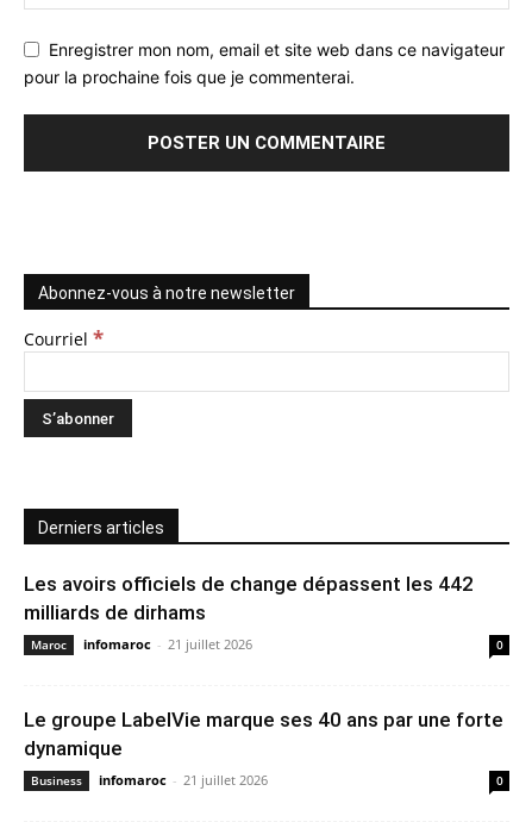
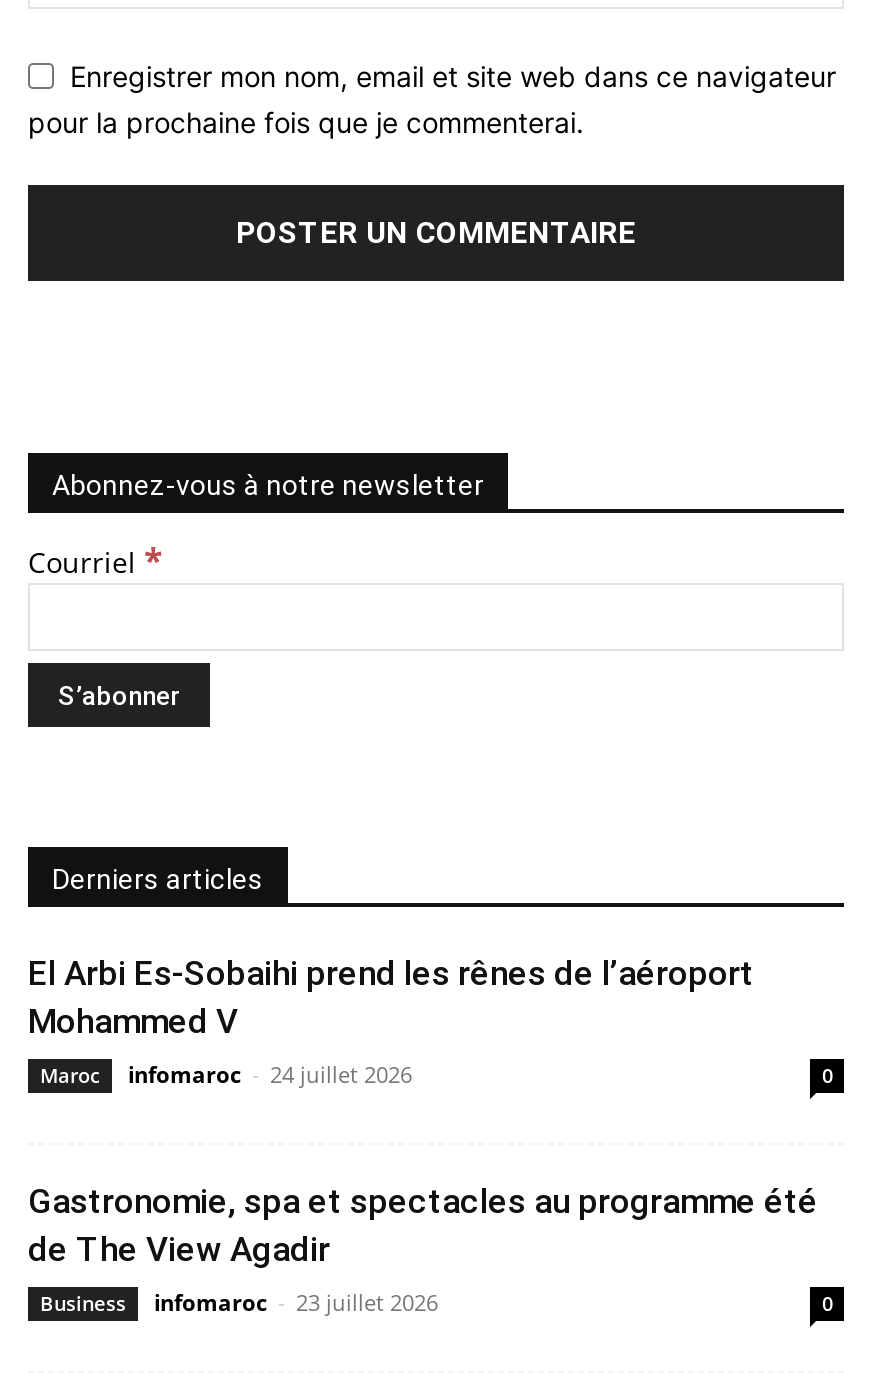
- Les avoirs officiels de change dépassent les 442
- milliards de dirhams
+ El Arbi Es-Sobaihi prend les rênes de l’aéroport
+ Mohammed V

- infomaroc - 21 juillet 2026
+ infomaroc - 24 juillet 2026

- Le groupe LabelVie marque ses 40 ans par une forte
- dynamique
+ Gastronomie, spa et spectacles au programme été
+ de The View Agadir

- infomaroc - 21 juillet 2026
+ infomaroc - 23 juillet 2026
